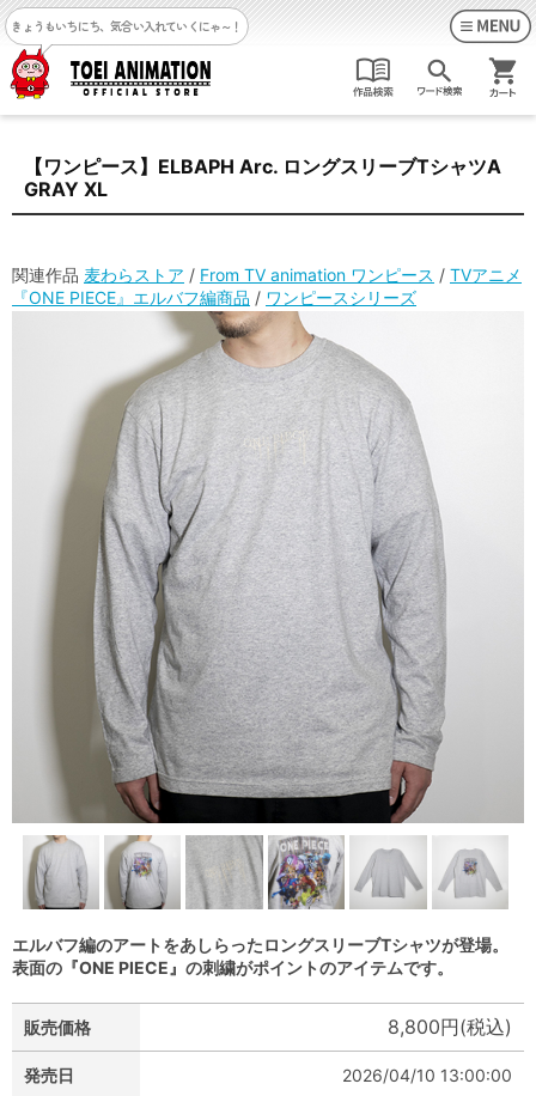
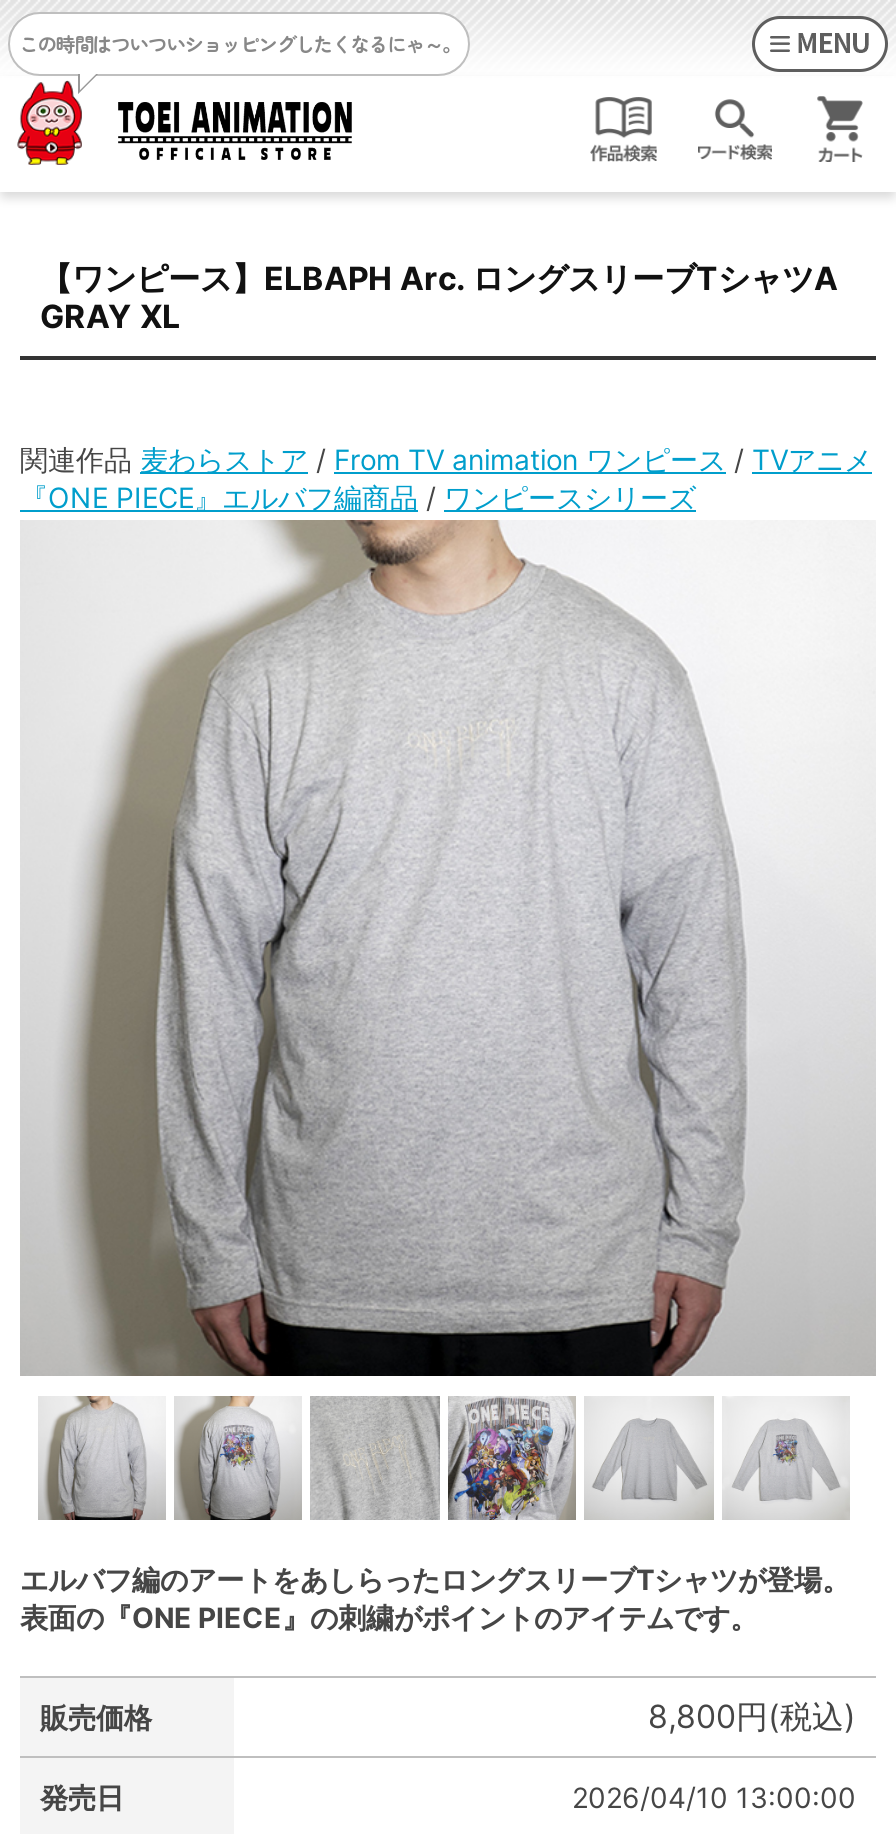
- きょうもいちにち、気合い入れていくにゃ～！
+ この時間はついついショッピングしたくなるにゃ～。
